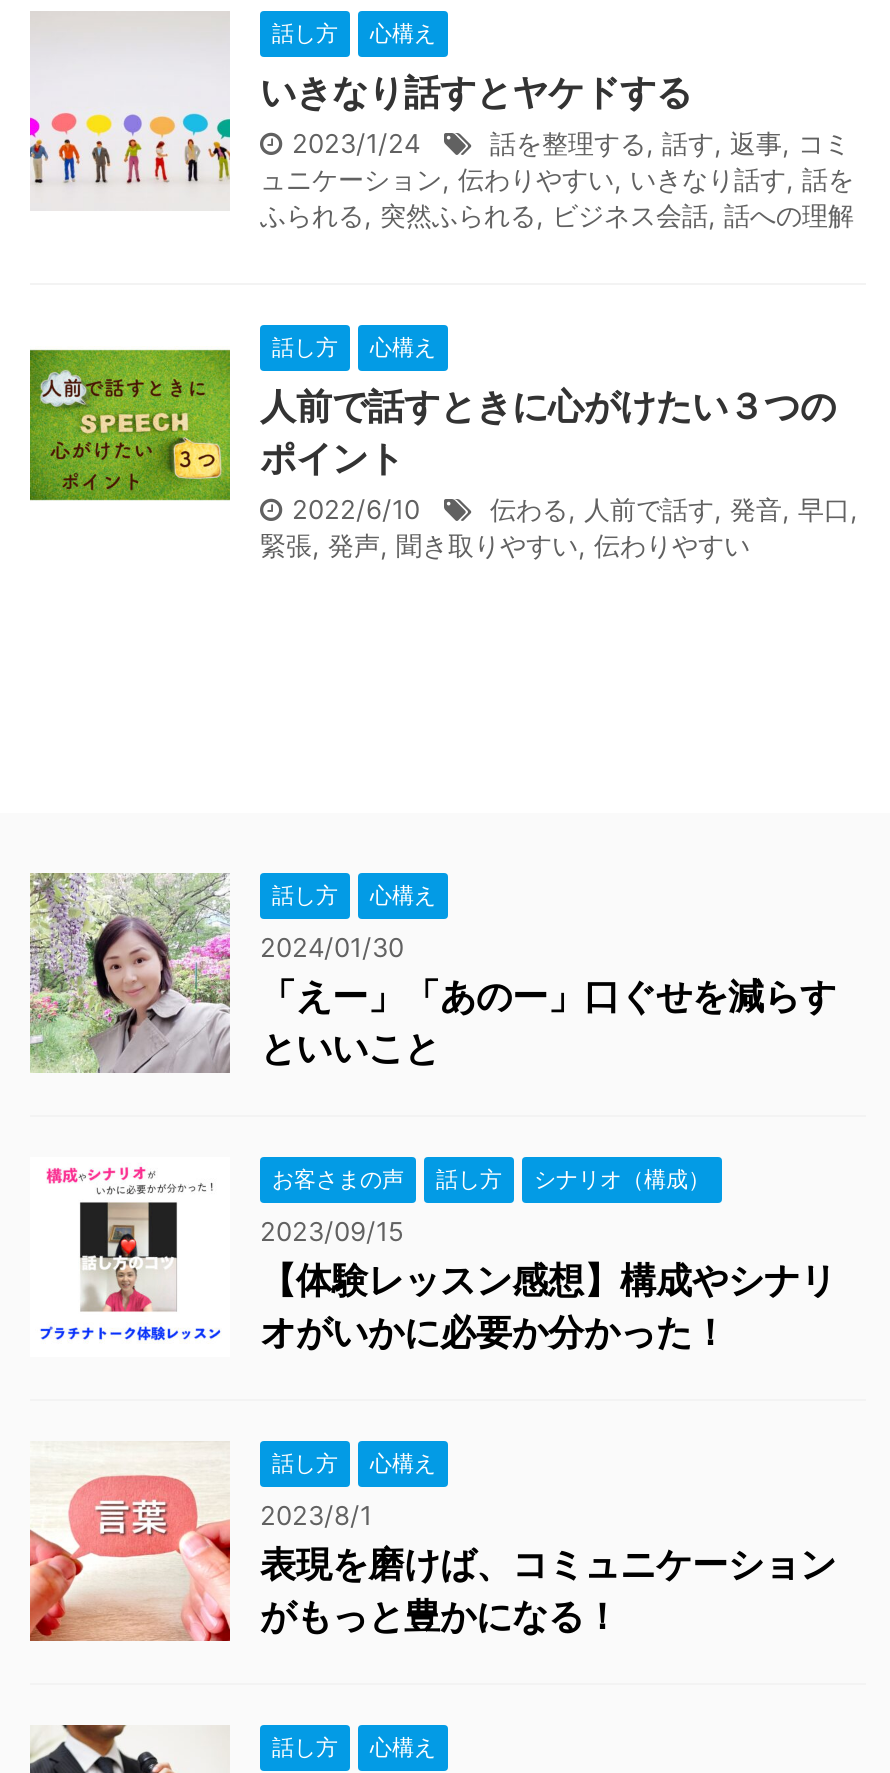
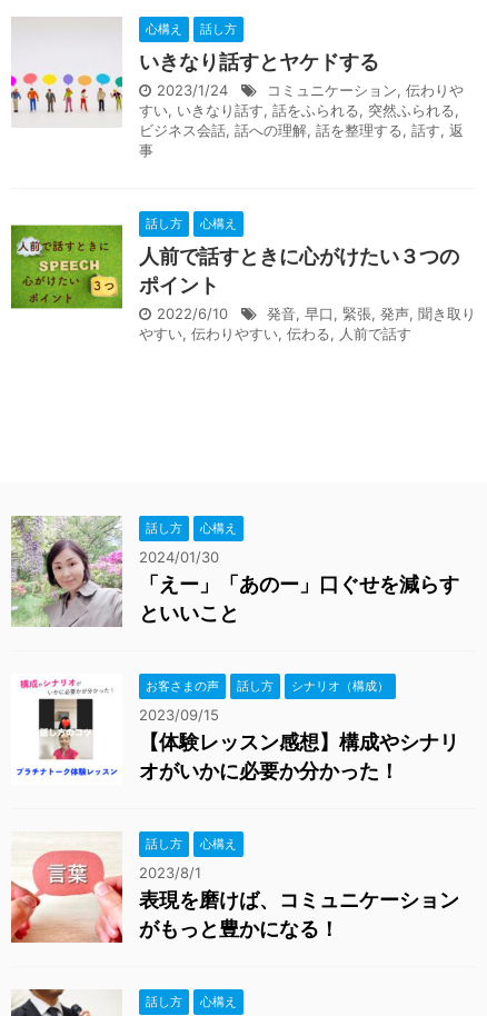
- 話し方

+ 話し方

- 話を整理する,話す,返事,コミ
- ュニケーション,伝わりやすい,いきなり話す,話を
- ふられる,突然ふられる,ビジネス会話,話への理解
+ コミュニケーション,伝わりや
+ すい,いきなり話す,話をふられる,突然ふられる,
+ ビジネス会話,話への理解,話を整理する,話す,返
+ 事

- 伝わる,人前で話す,発音,早口,
- 緊張,発声,聞き取りやすい,伝わりやすい
+ 発音,早口,緊張,発声,聞き取り
+ やすい,伝わりやすい,伝わる,人前で話す
